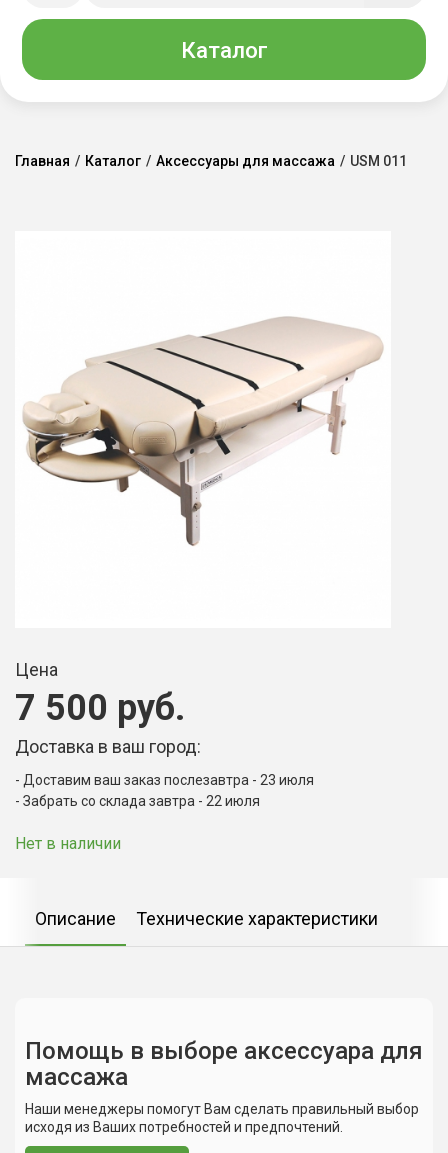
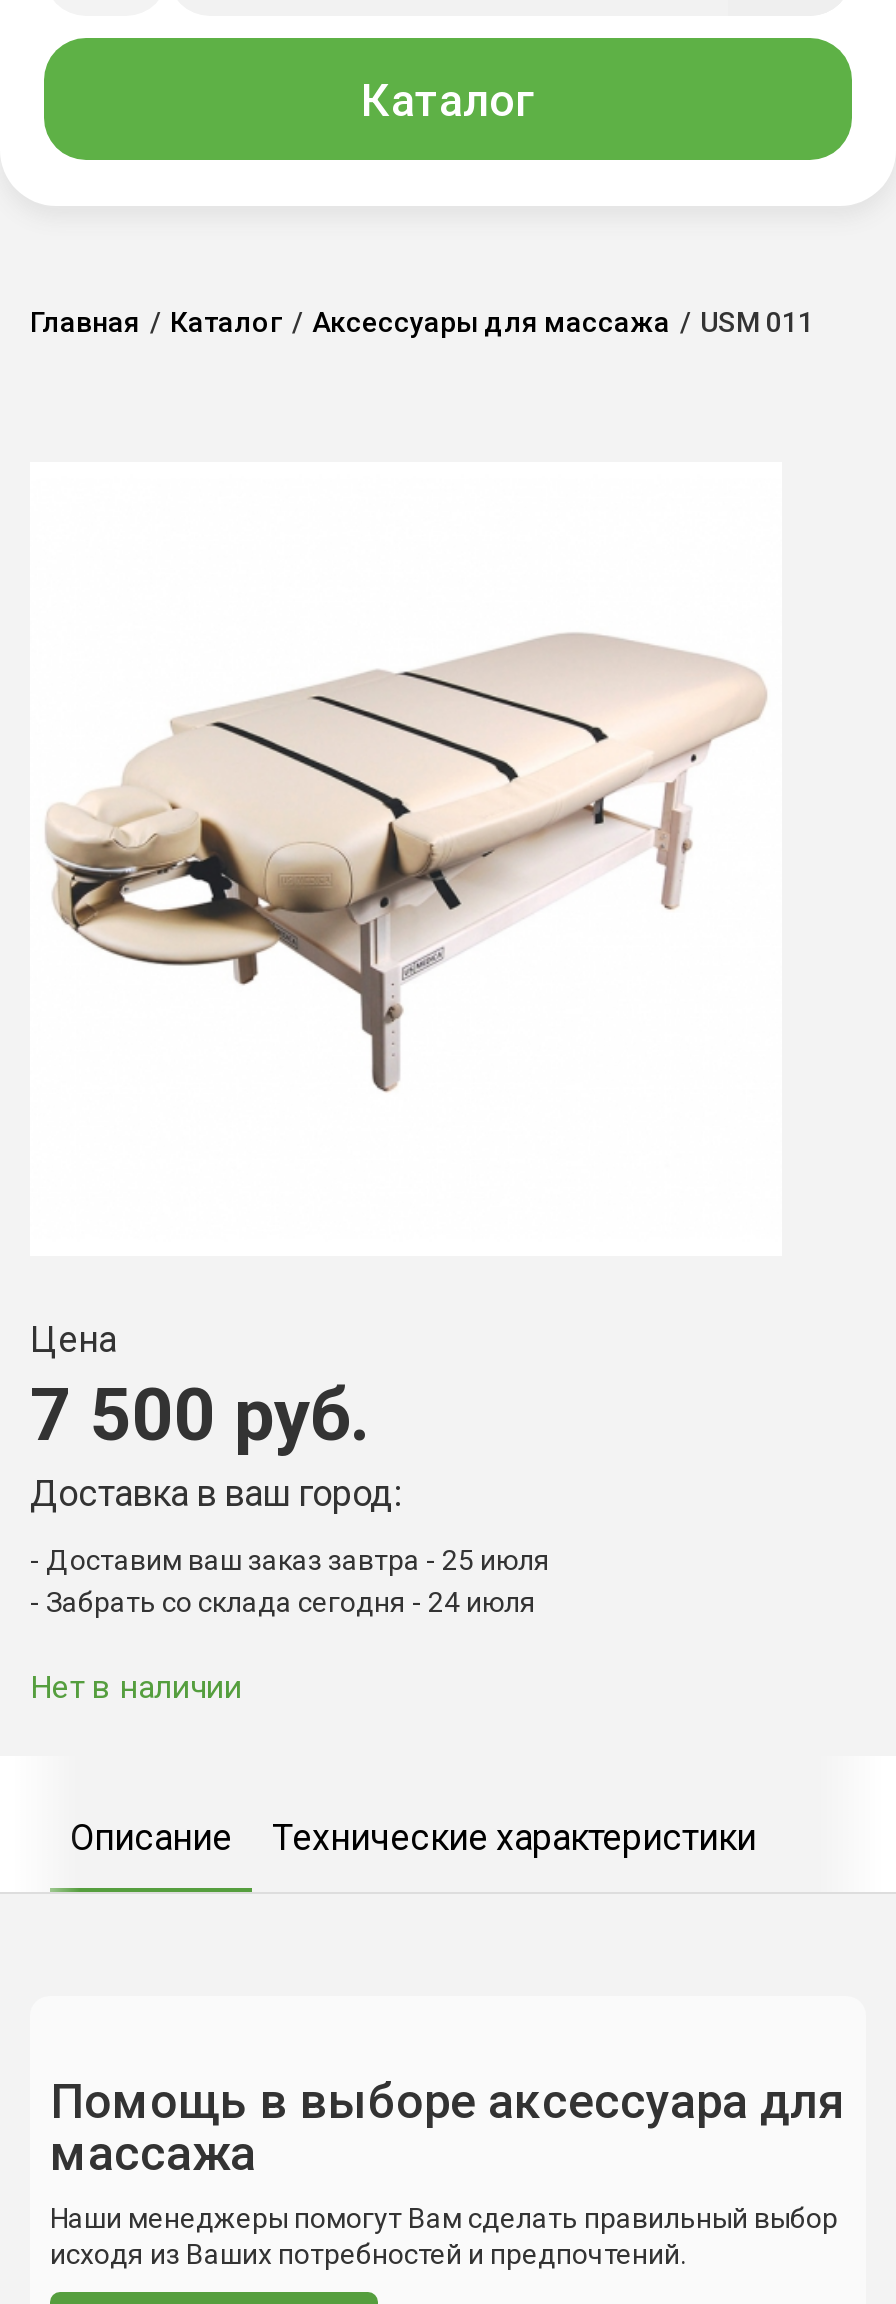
- Доставим ваш заказ послезавтра - 23 июля
+ Доставим ваш заказ завтра - 25 июля

- Забрать со склада завтра - 22 июля
+ Забрать со склада сегодня - 24 июля
